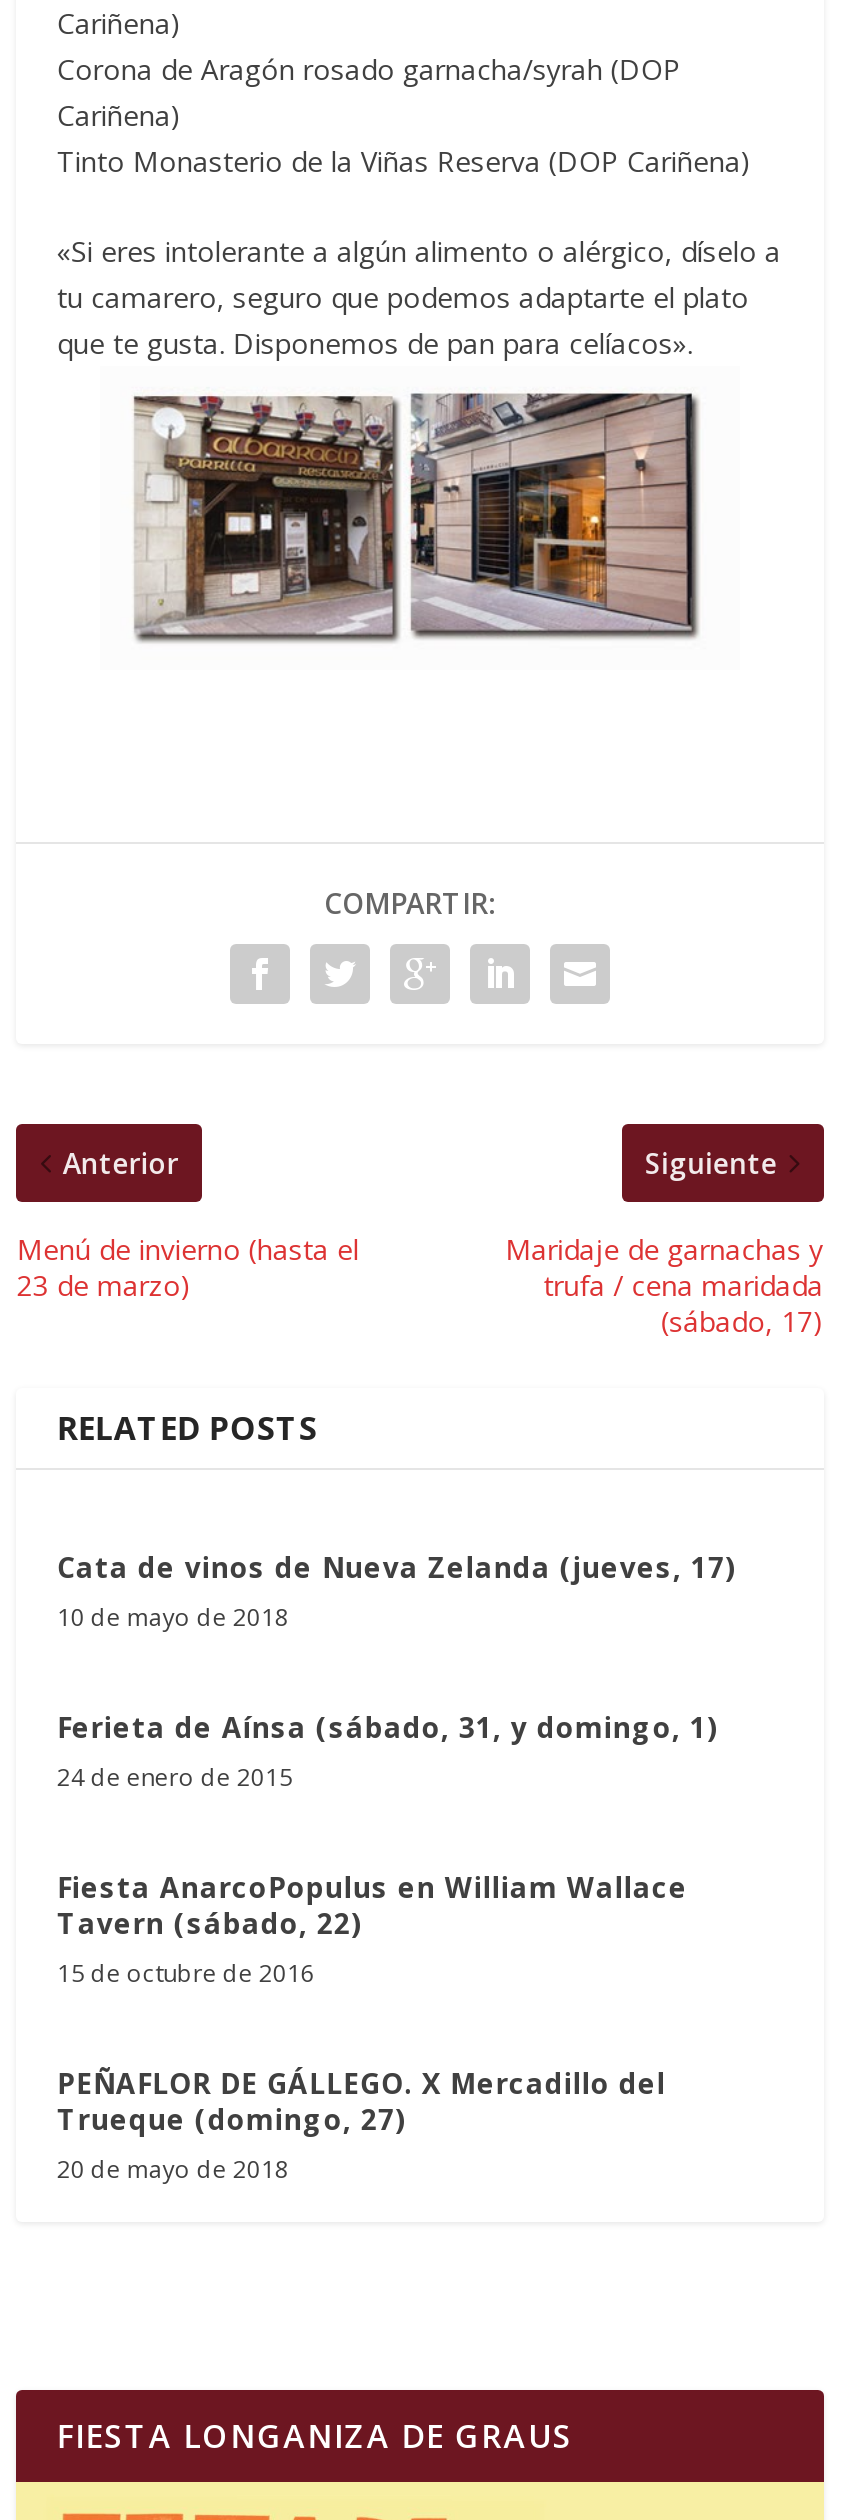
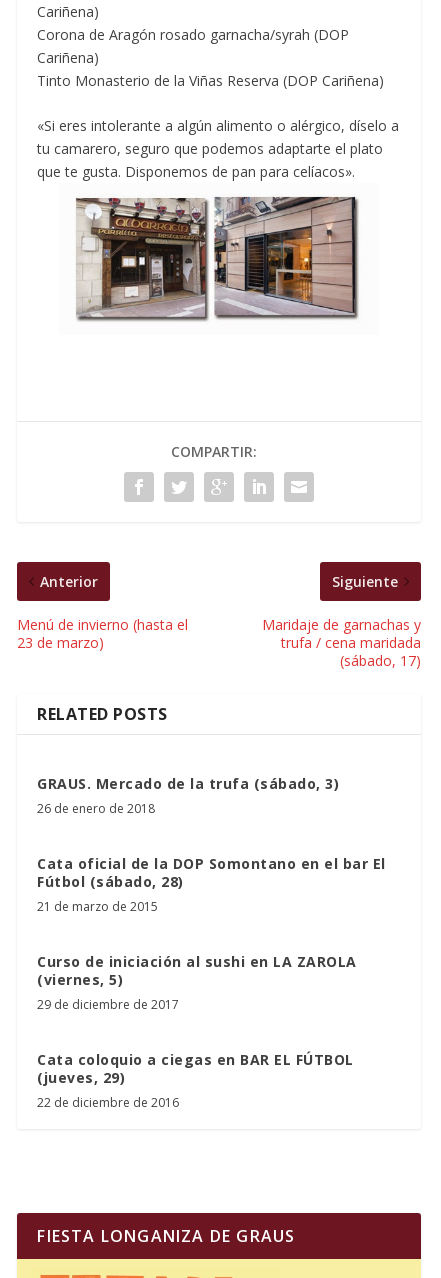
- Cata de vinos de Nueva Zelanda (jueves, 17)
- 10 de mayo de 2018
+ GRAUS. Mercado de la trufa (sábado, 3)
+ 26 de enero de 2018

- Ferieta de Aínsa (sábado, 31, y domingo, 1)
- 24 de enero de 2015
+ Cata oficial de la DOP Somontano en el bar El
+ Fútbol (sábado, 28)
+ 21 de marzo de 2015

- Fiesta AnarcoPopulus en William Wallace
- Tavern (sábado, 22)
- 15 de octubre de 2016
+ Curso de iniciación al sushi en LA ZAROLA
+ (viernes, 5)
+ 29 de diciembre de 2017

- PEÑAFLOR DE GÁLLEGO. X Mercadillo del
- Trueque (domingo, 27)
- 20 de mayo de 2018
+ Cata coloquio a ciegas en BAR EL FÚTBOL
+ (jueves, 29)
+ 22 de diciembre de 2016
